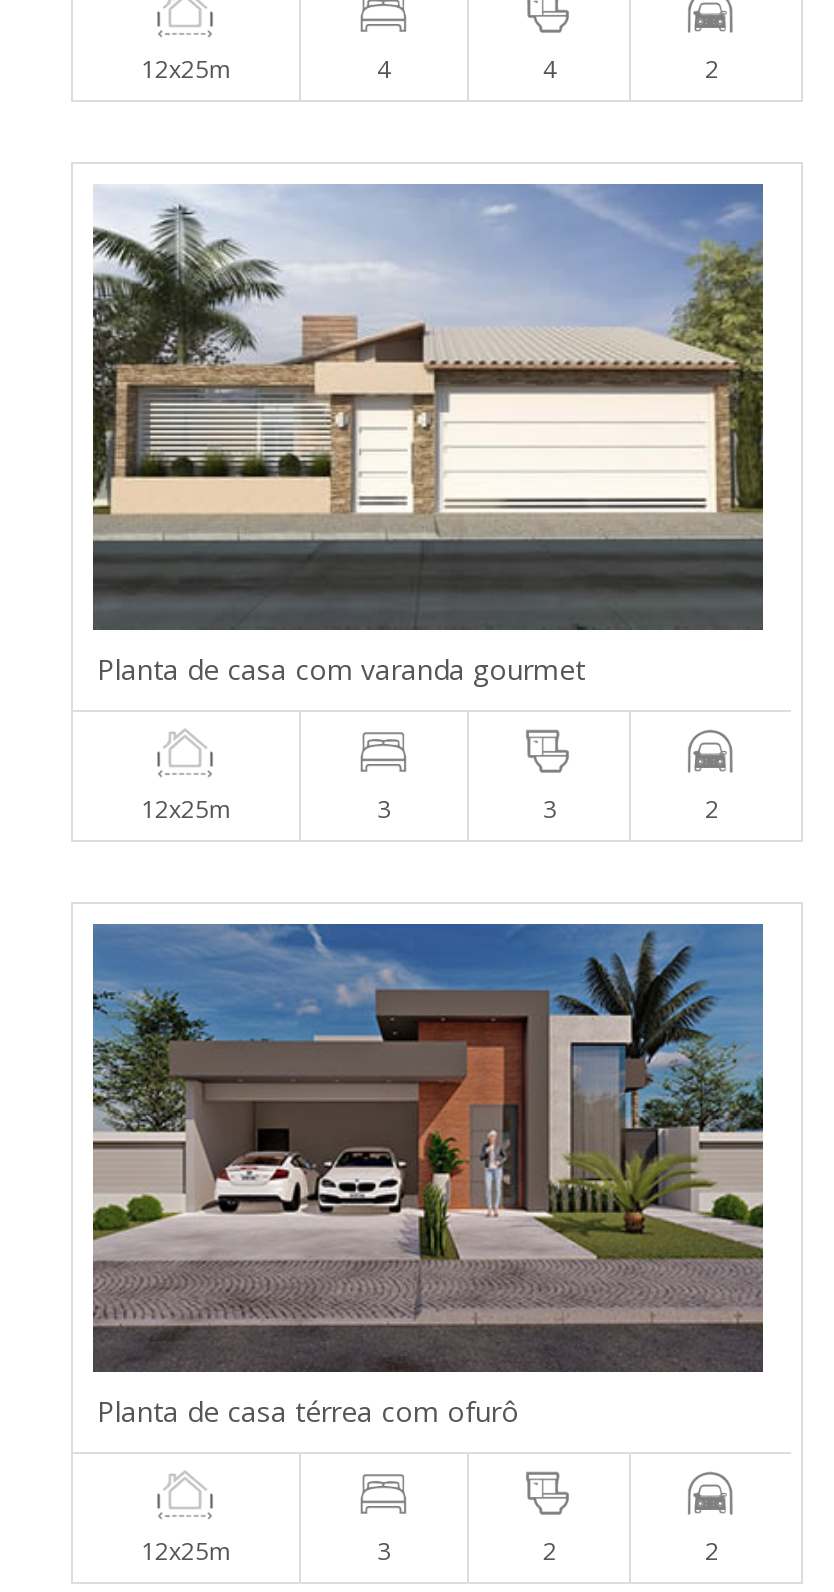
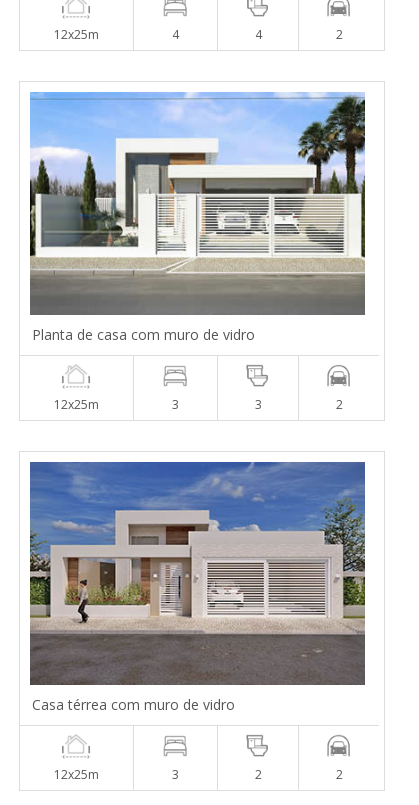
- [image]
- Planta de casa com varanda gourmet
+ [image]
+ Planta de casa com muro de vidro

- [image]
- Planta de casa térrea com ofurô
+ [image]
+ Casa térrea com muro de vidro
